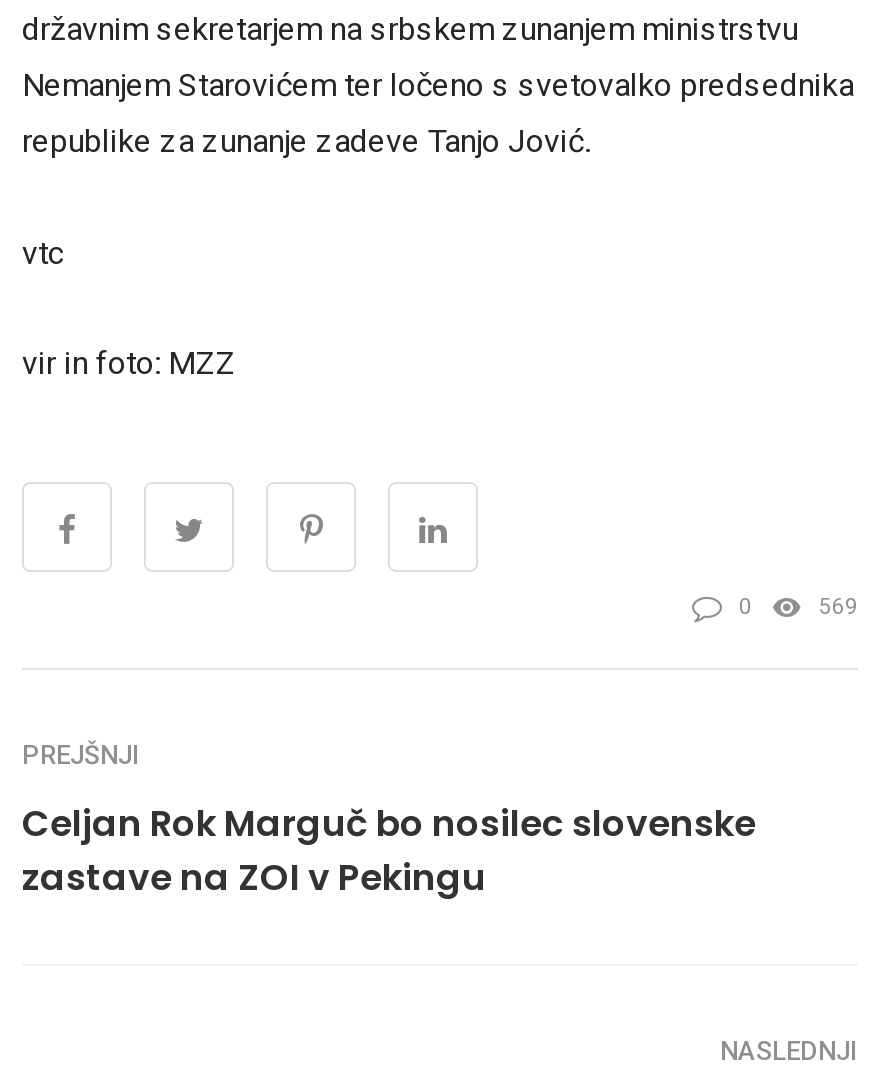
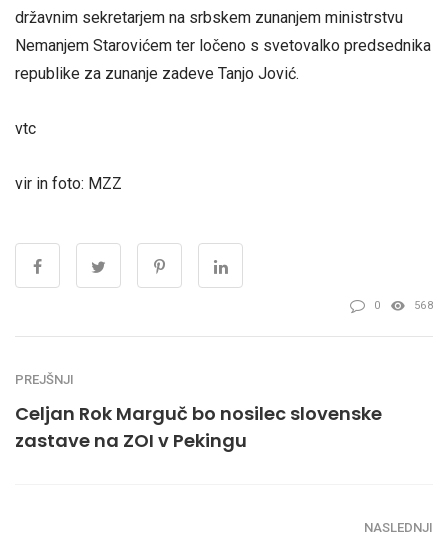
- 569
+ 568
